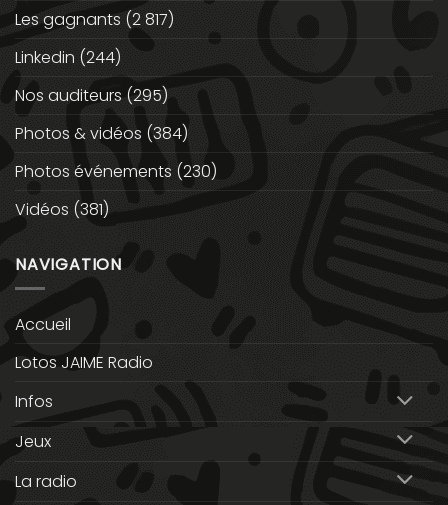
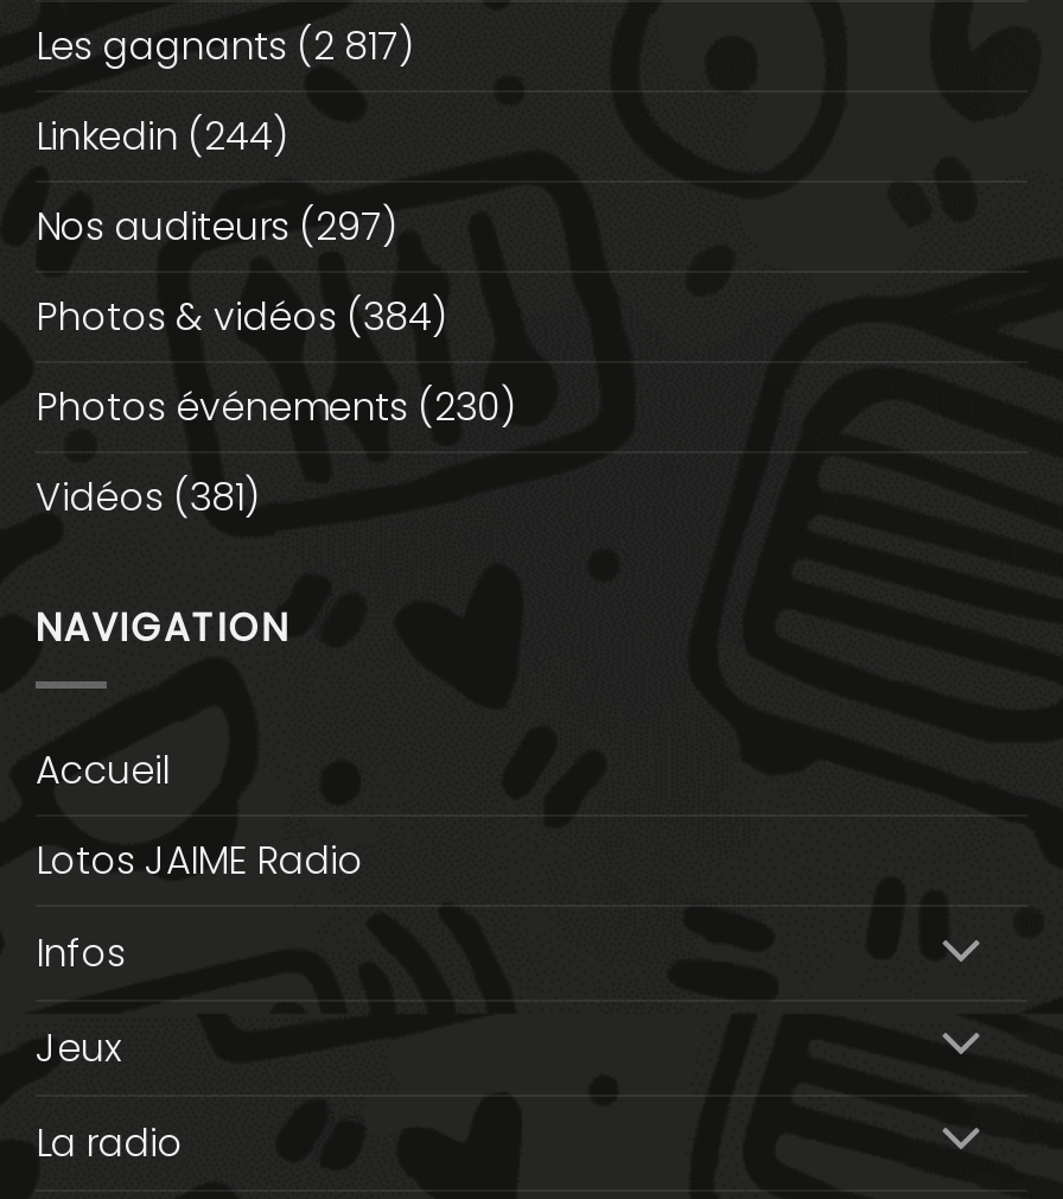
- Nos auditeurs (295)
+ Nos auditeurs (297)
